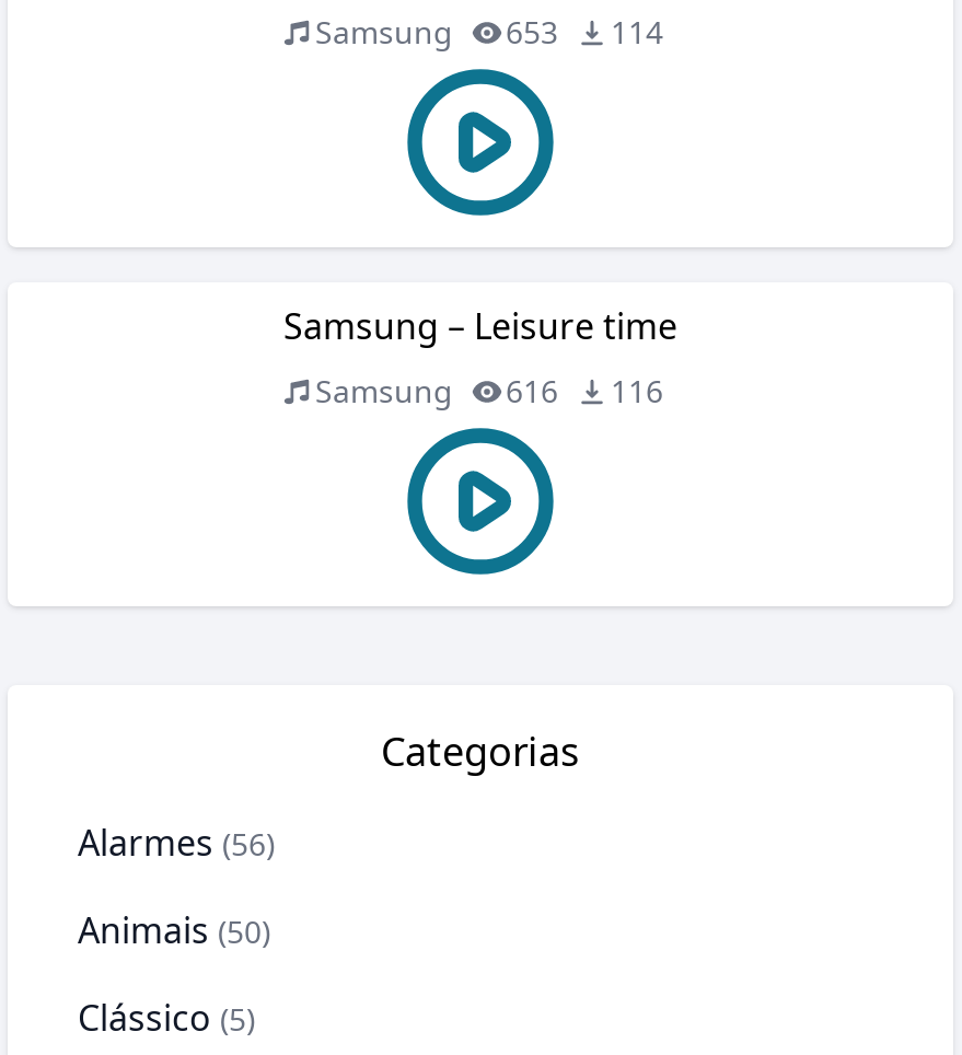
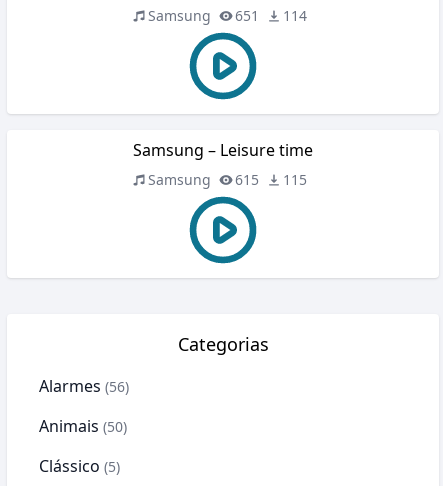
- Samsung 653 114
+ Samsung 651 114

- 616
+ 615

- 116
+ 115
